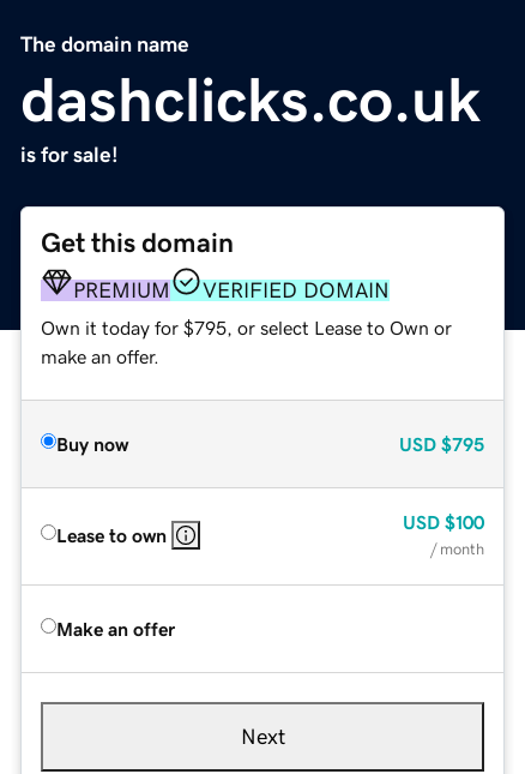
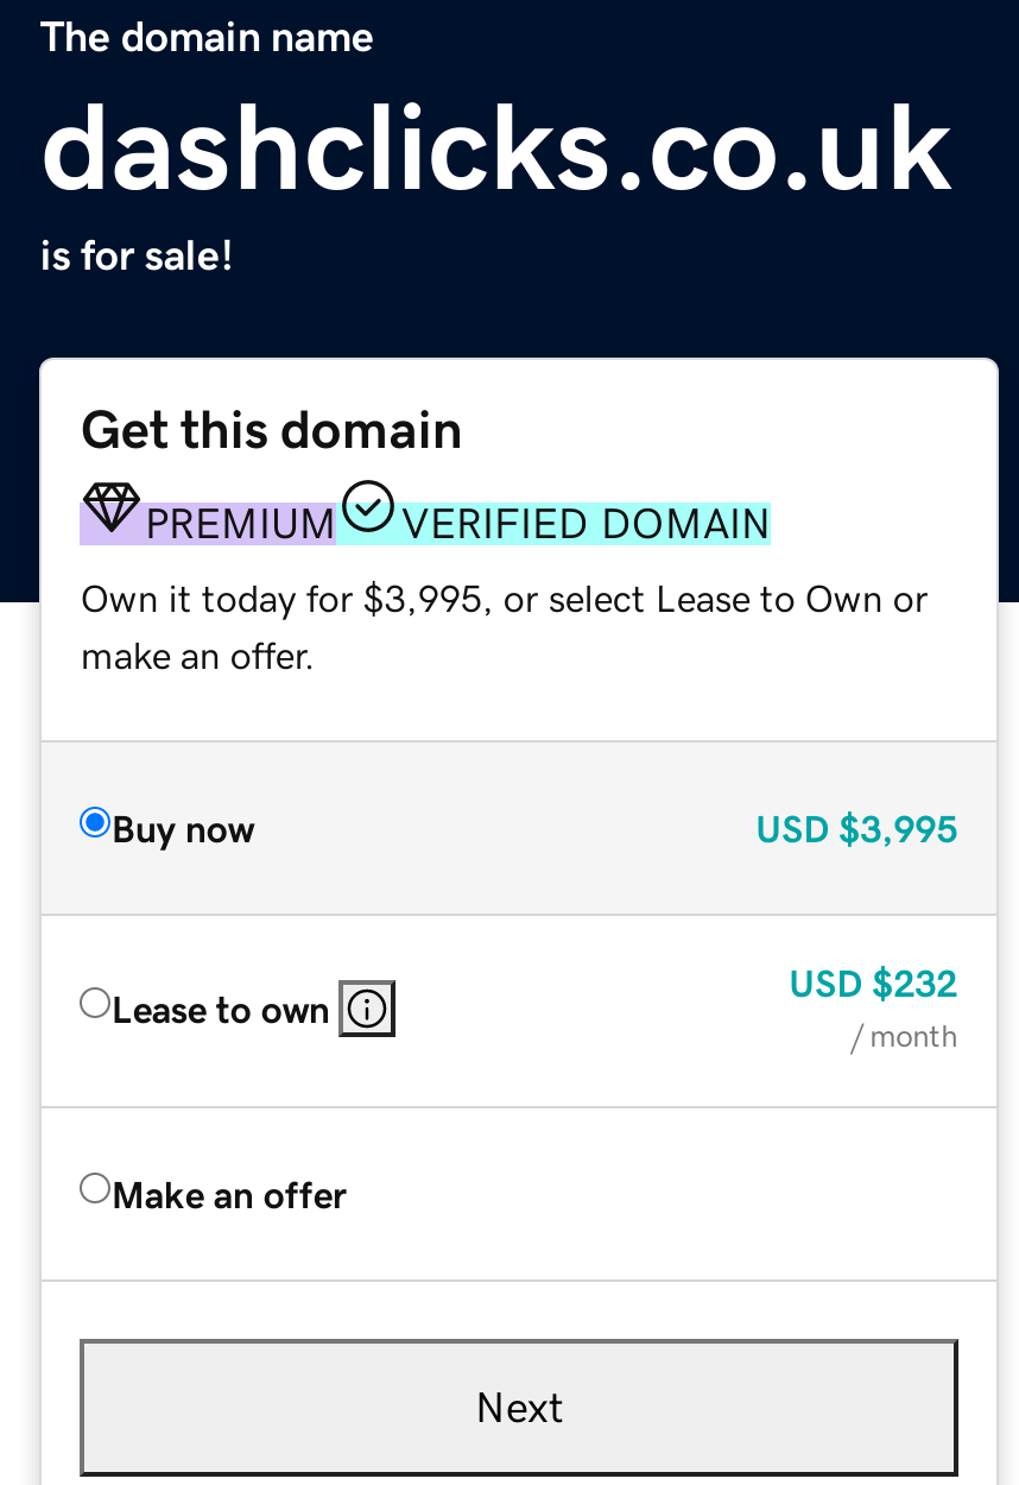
- Own it today for $795, or select Lease to Own or
+ Own it today for $3,995, or select Lease to Own or

- USD $795
+ USD $3,995

- USD $100
+ USD $232
